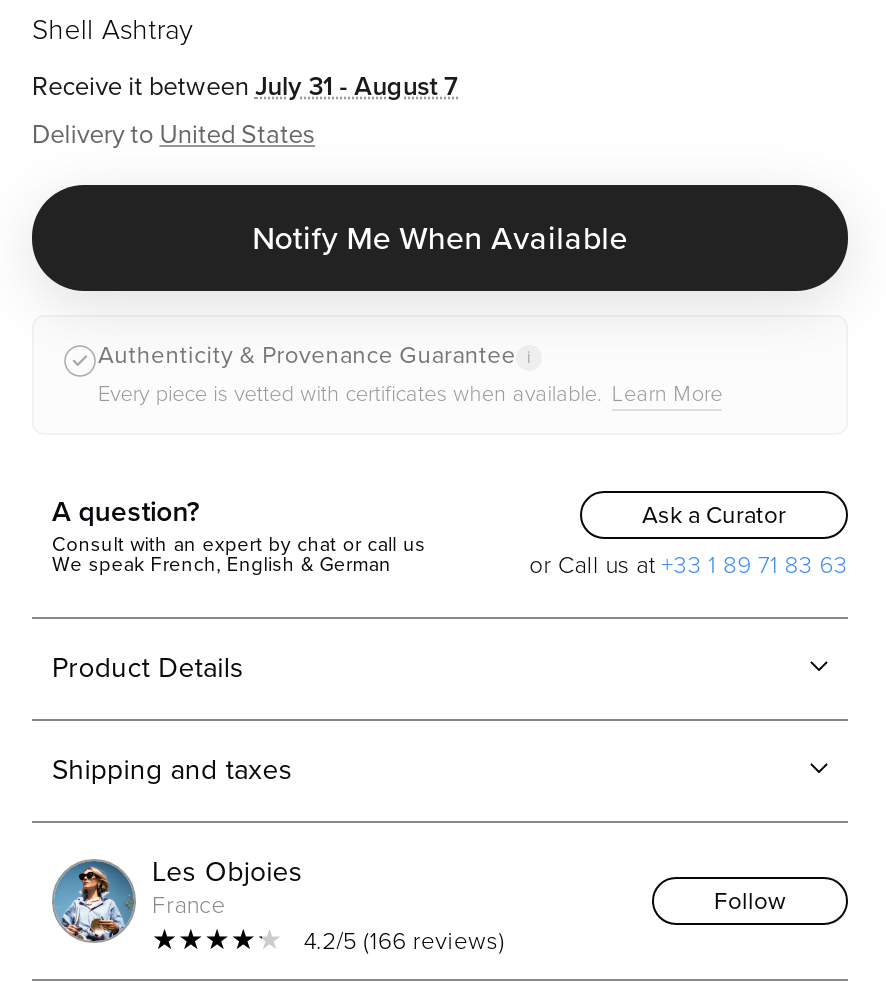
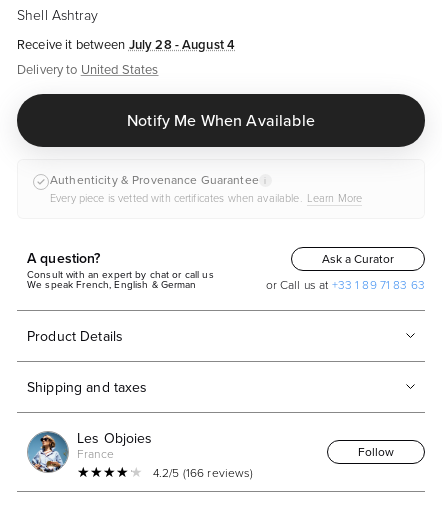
- Receive it between July 31 - August 7
+ Receive it between July 28 - August 4
